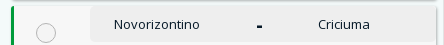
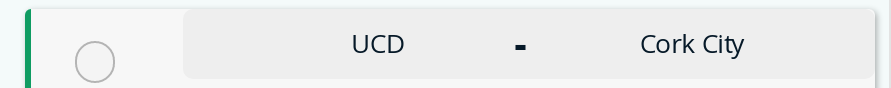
- Novorizontino
+ UCD

- Criciuma
+ Cork City
